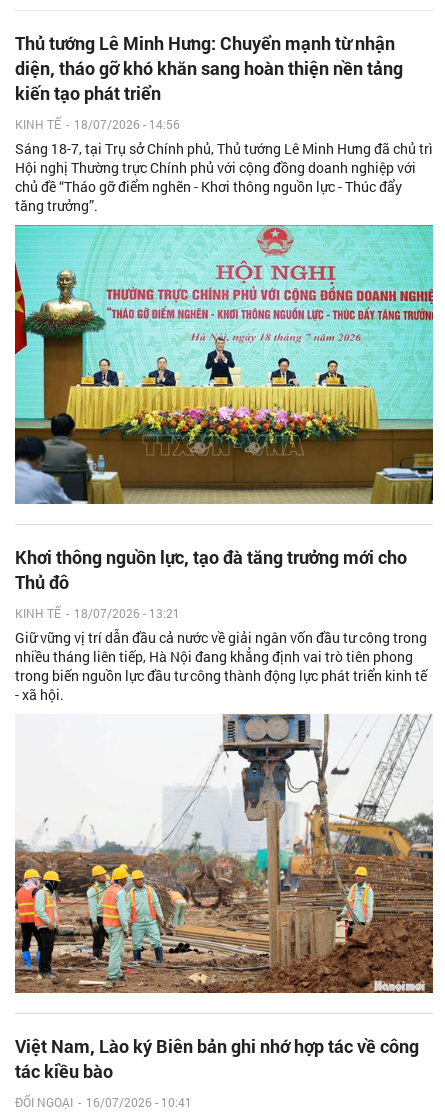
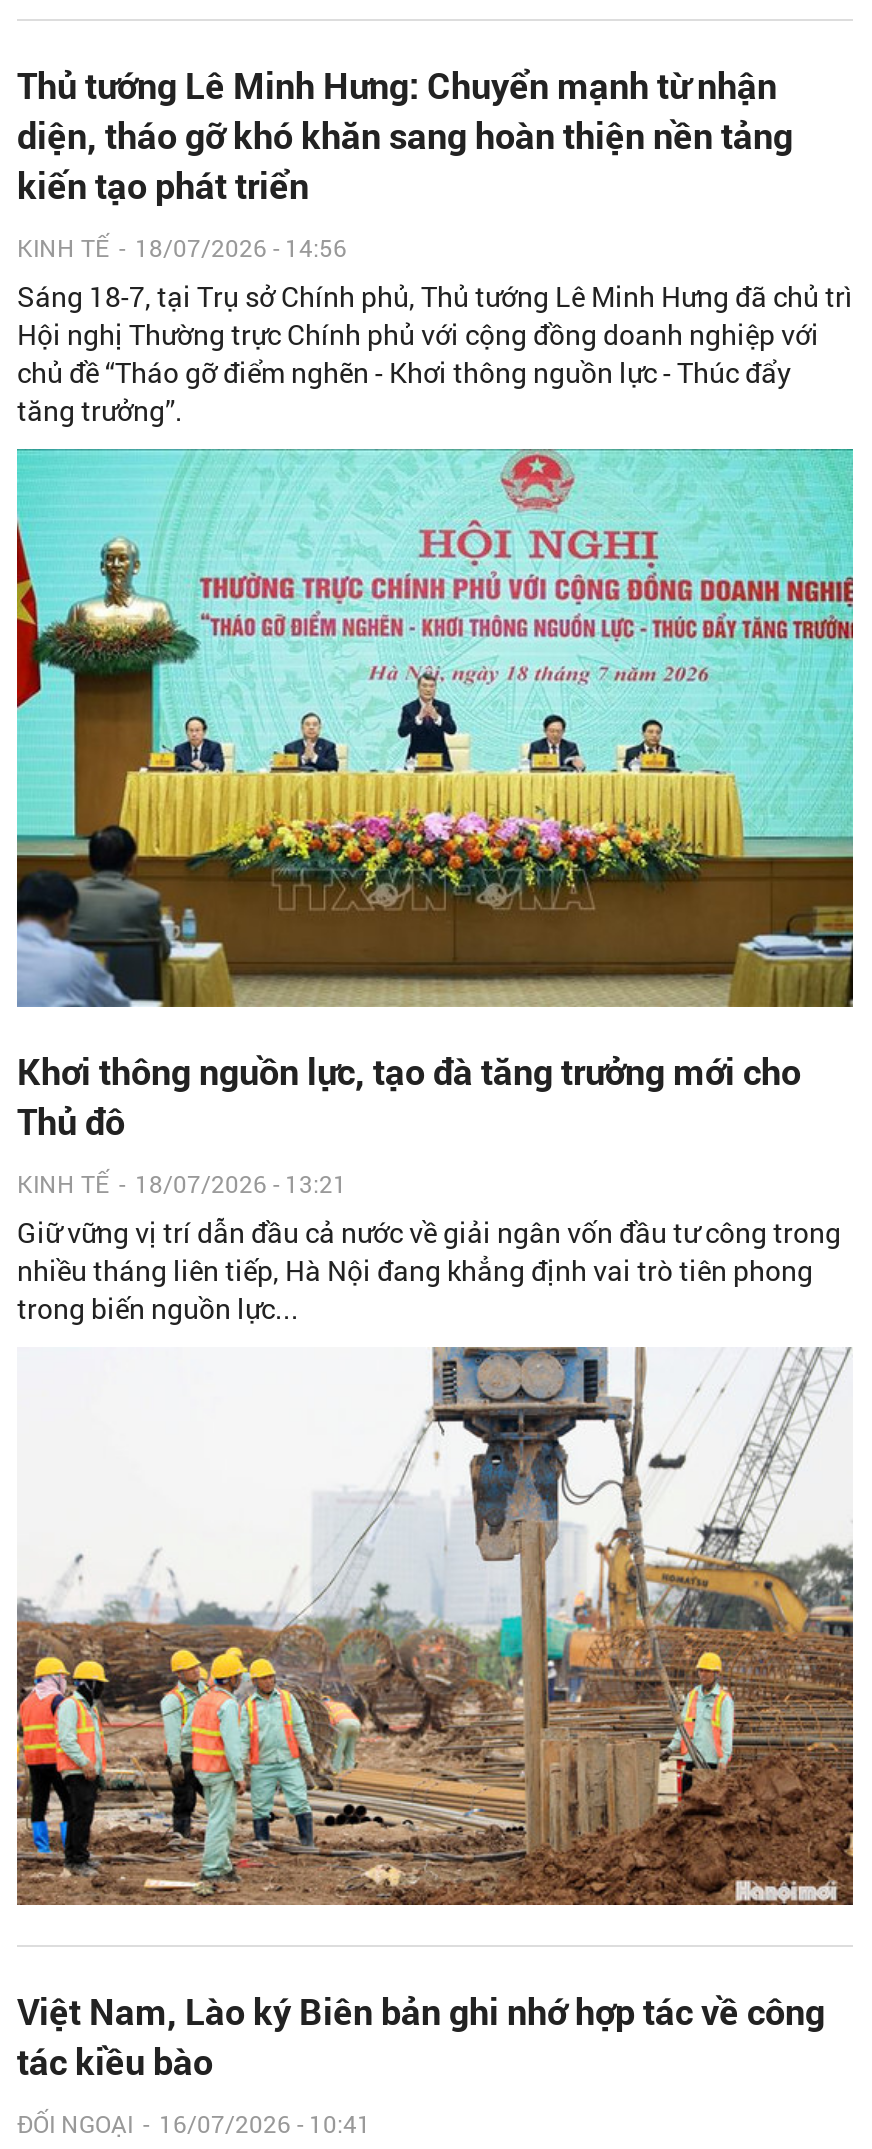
- trong biến nguồn lực đầu tư công thành động lực phát triển kinh tế
- - xã hội.
+ trong biến nguồn lực...
